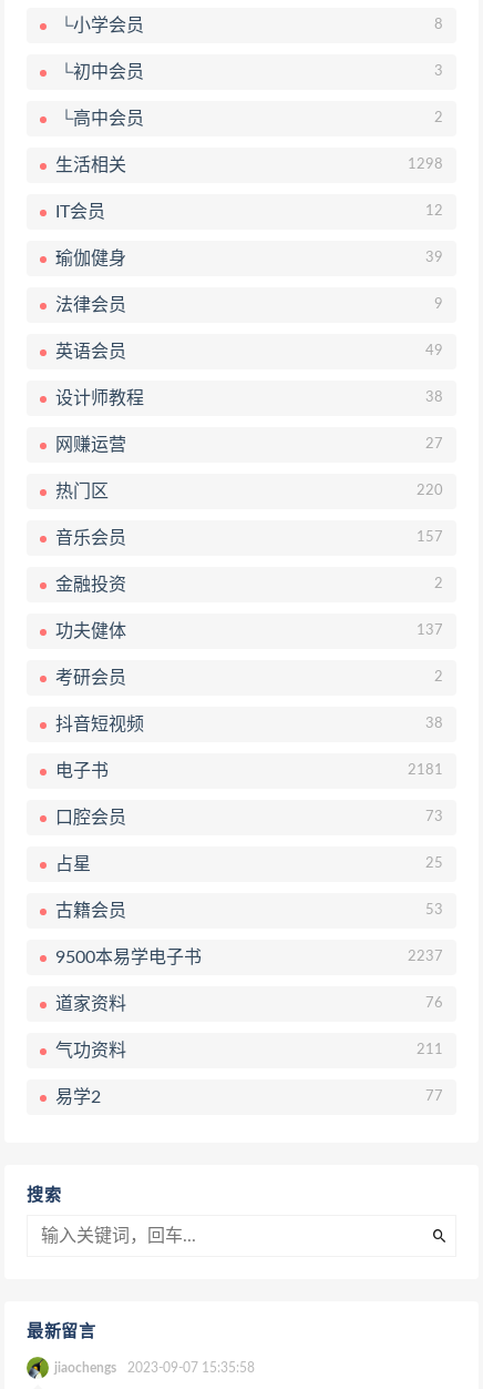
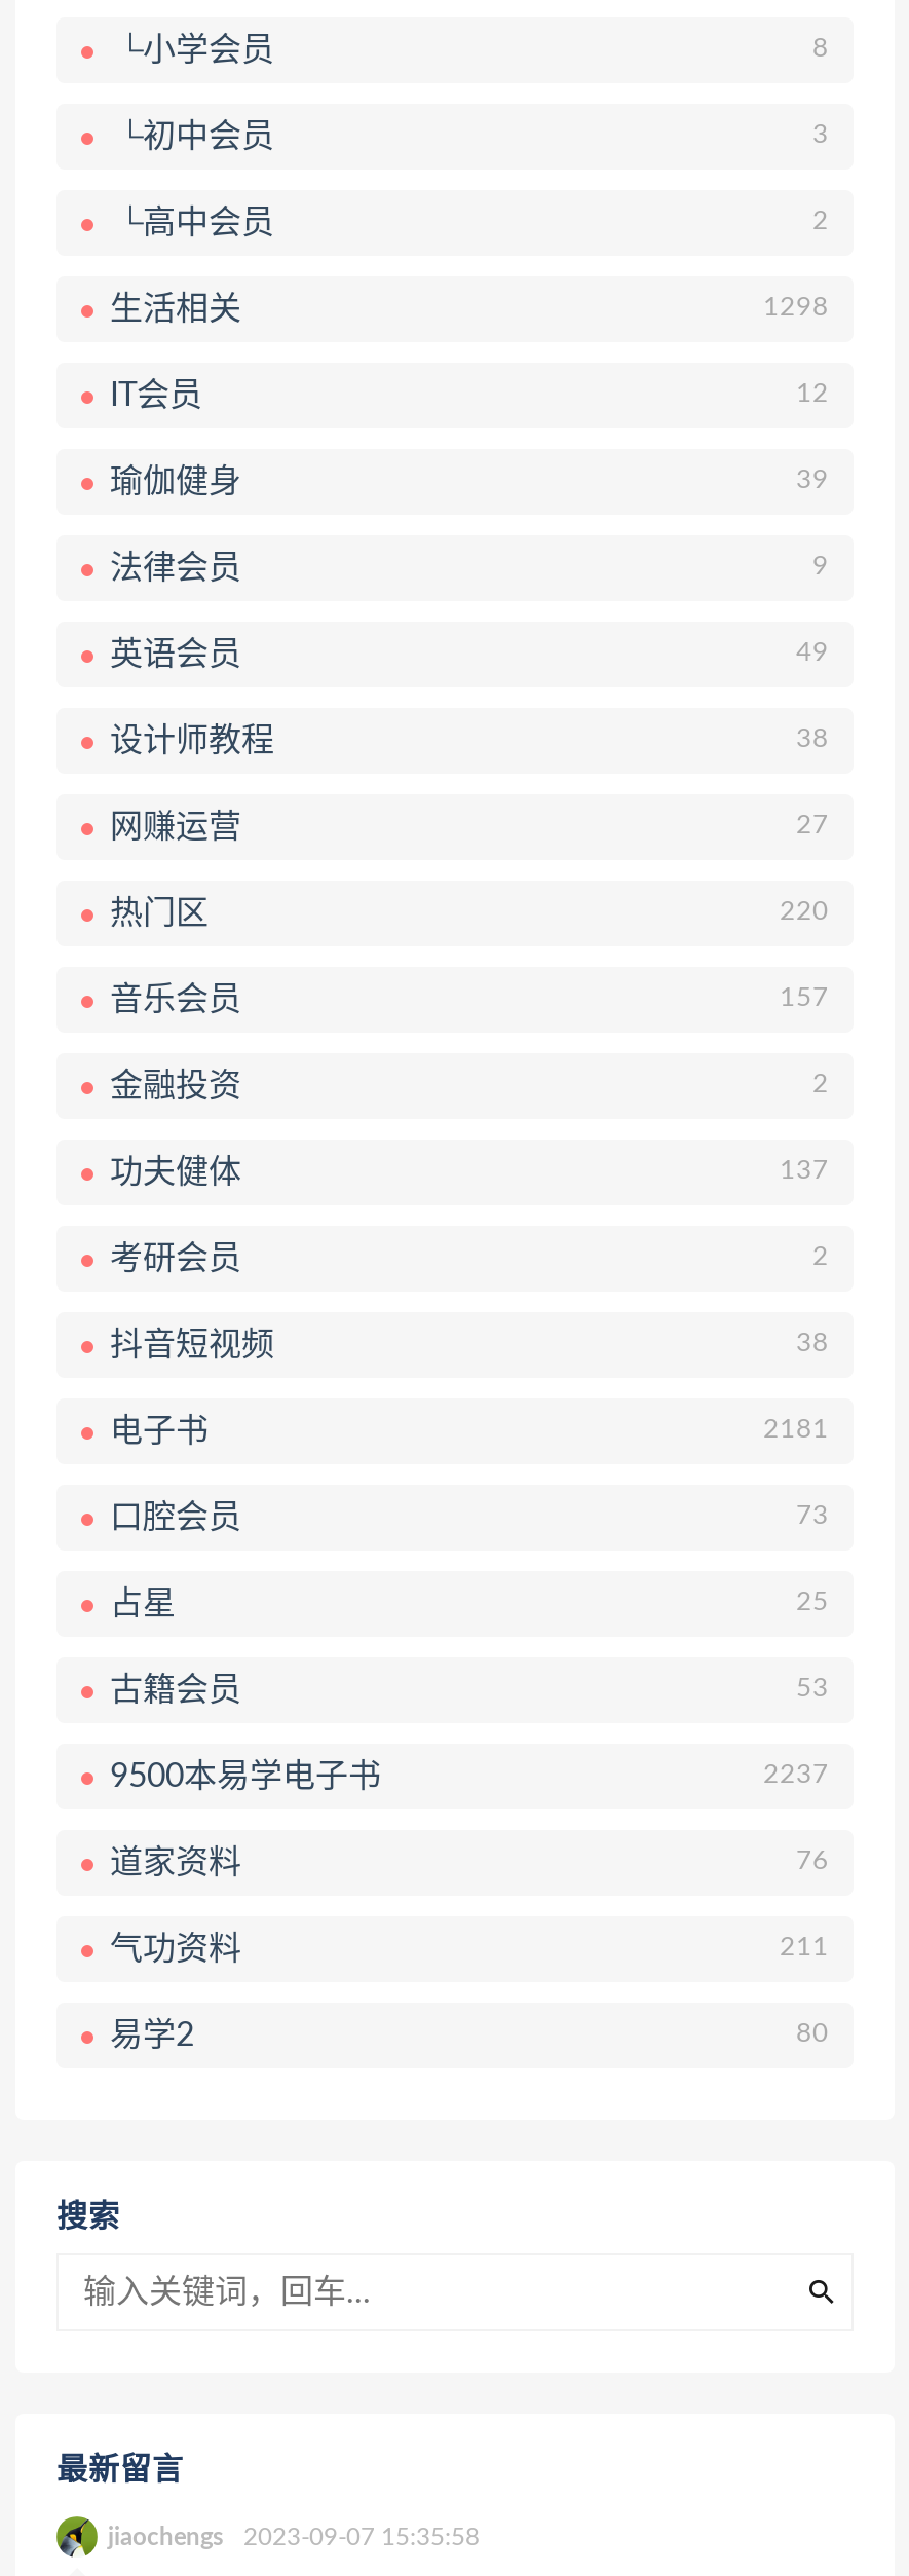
- 77
+ 80
